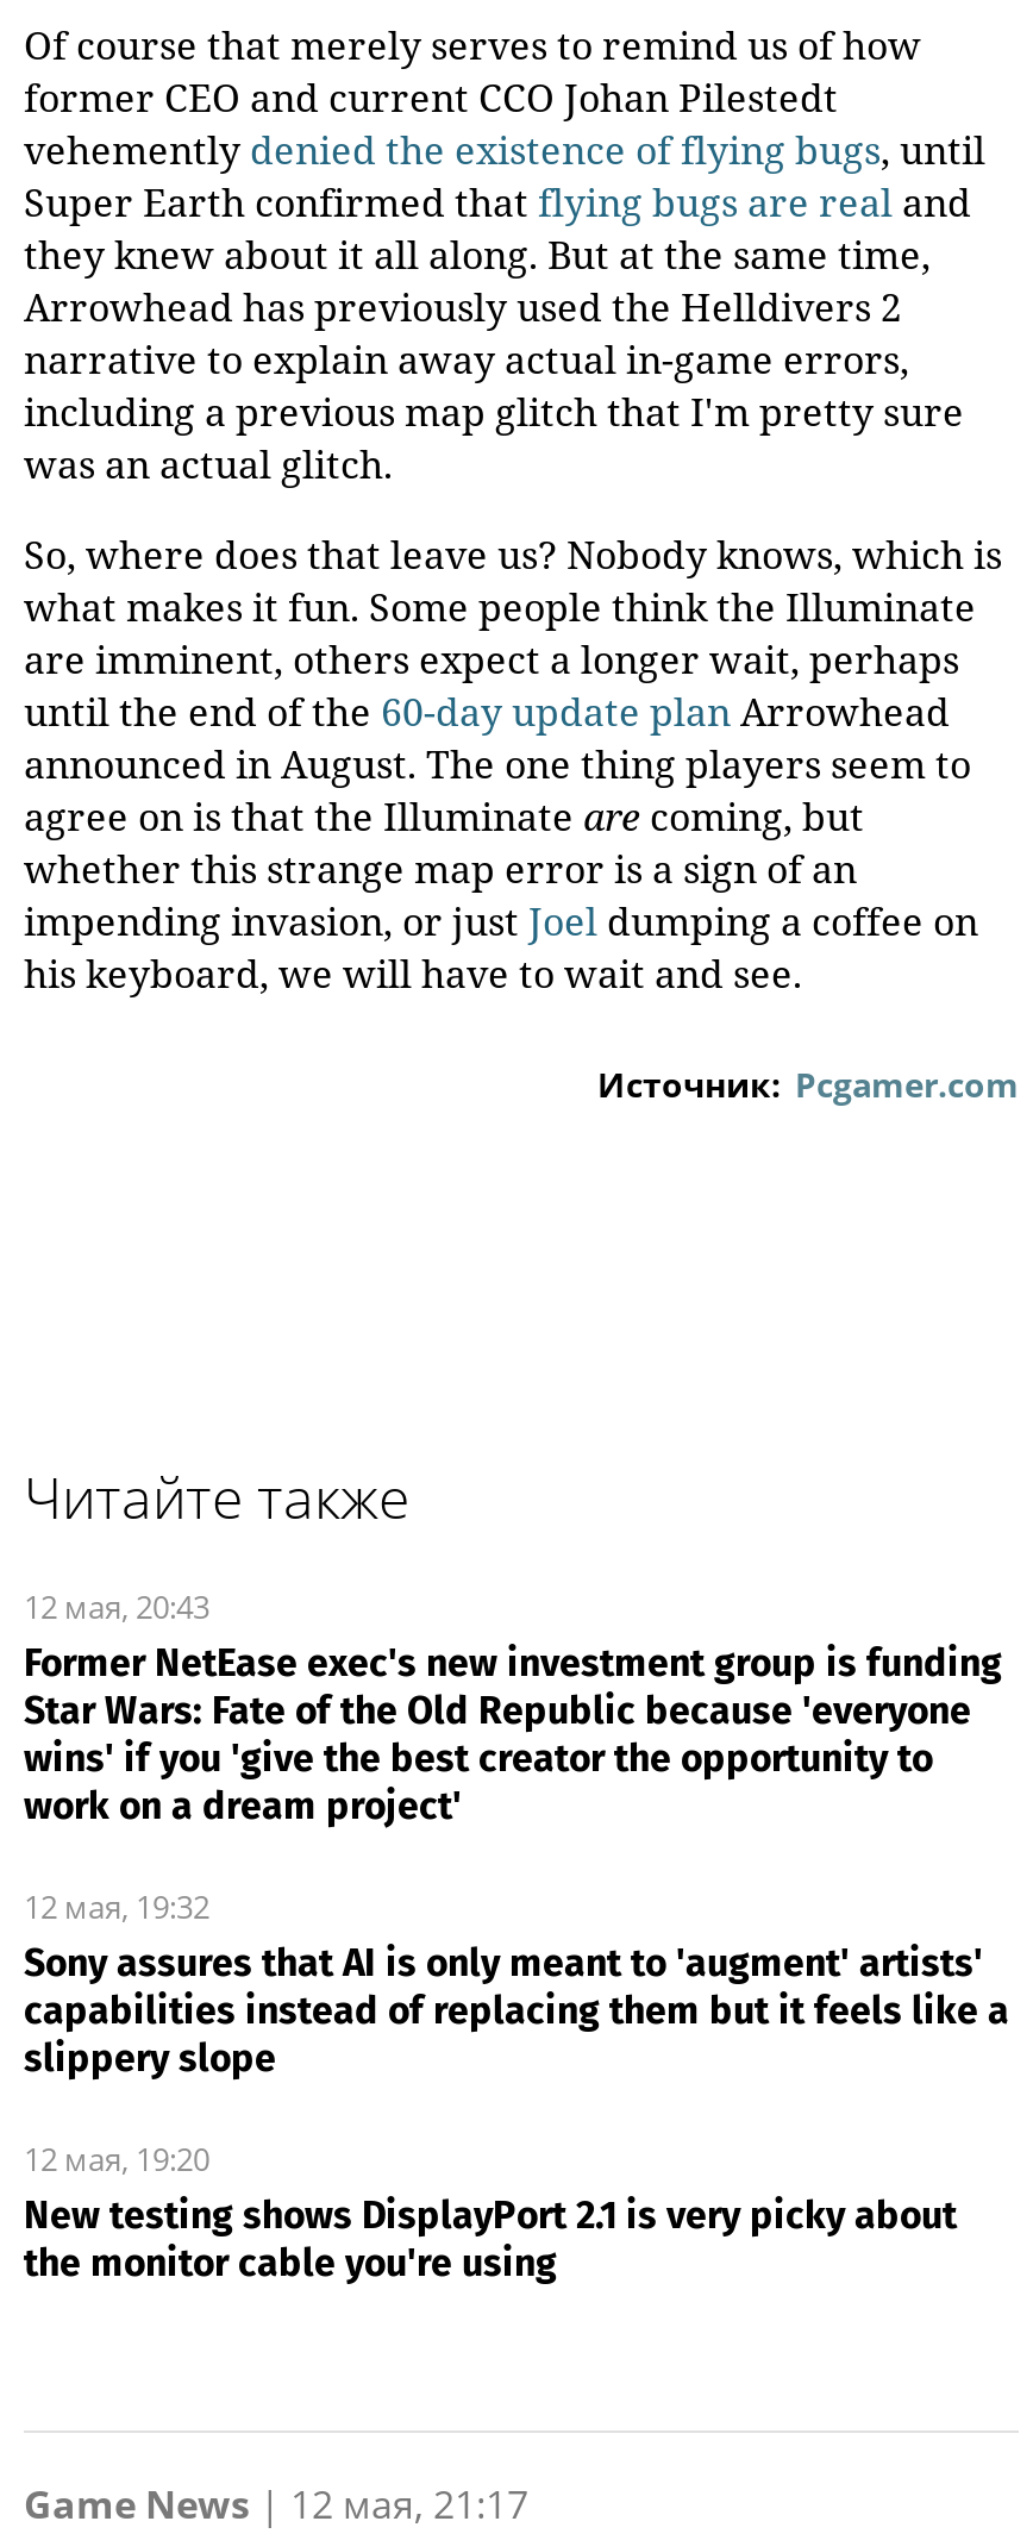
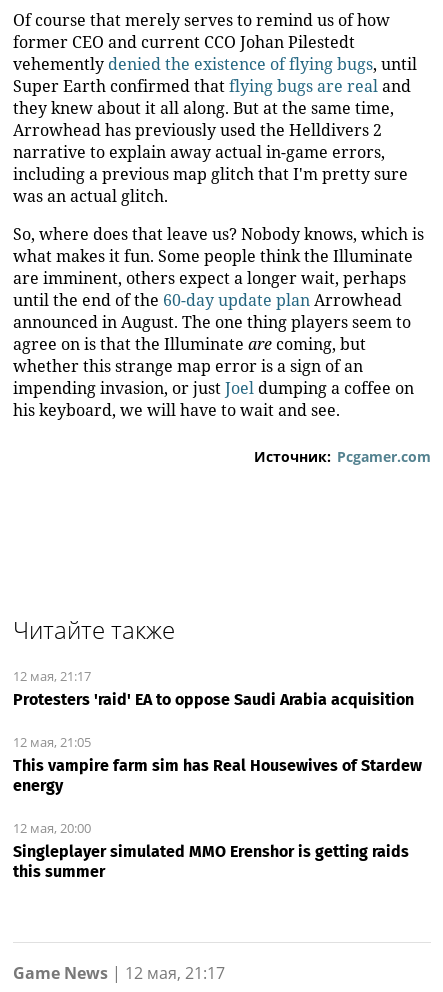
- 12 мая, 20:43
- Former NetEase exec's new investment group is funding
- Star Wars: Fate of the Old Republic because 'everyone
- wins' if you 'give the best creator the opportunity to
- work on a dream project'
+ 12 мая, 21:17
+ Protesters 'raid' EA to oppose Saudi Arabia acquisition

- 12 мая, 19:32
- Sony assures that AI is only meant to 'augment' artists'
- capabilities instead of replacing them but it feels like a
- slippery slope
+ 12 мая, 21:05
+ This vampire farm sim has Real Housewives of Stardew
+ energy

- 12 мая, 19:20
- New testing shows DisplayPort 2.1 is very picky about
- the monitor cable you're using
+ 12 мая, 20:00
+ Singleplayer simulated MMO Erenshor is getting raids
+ this summer
